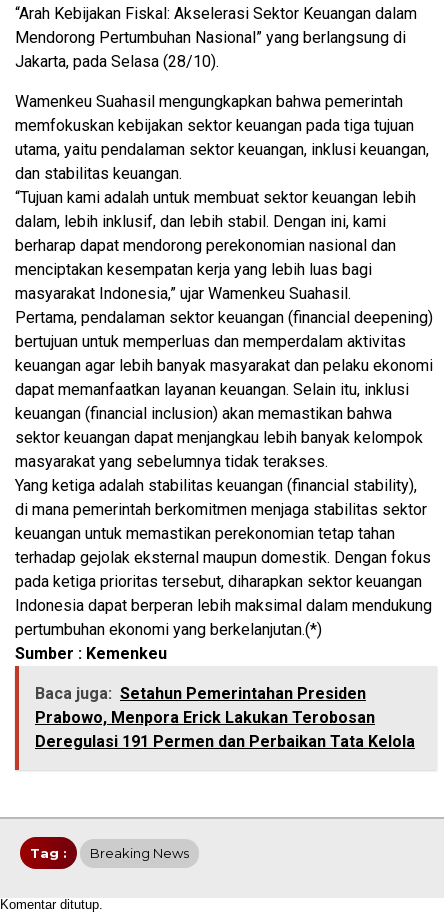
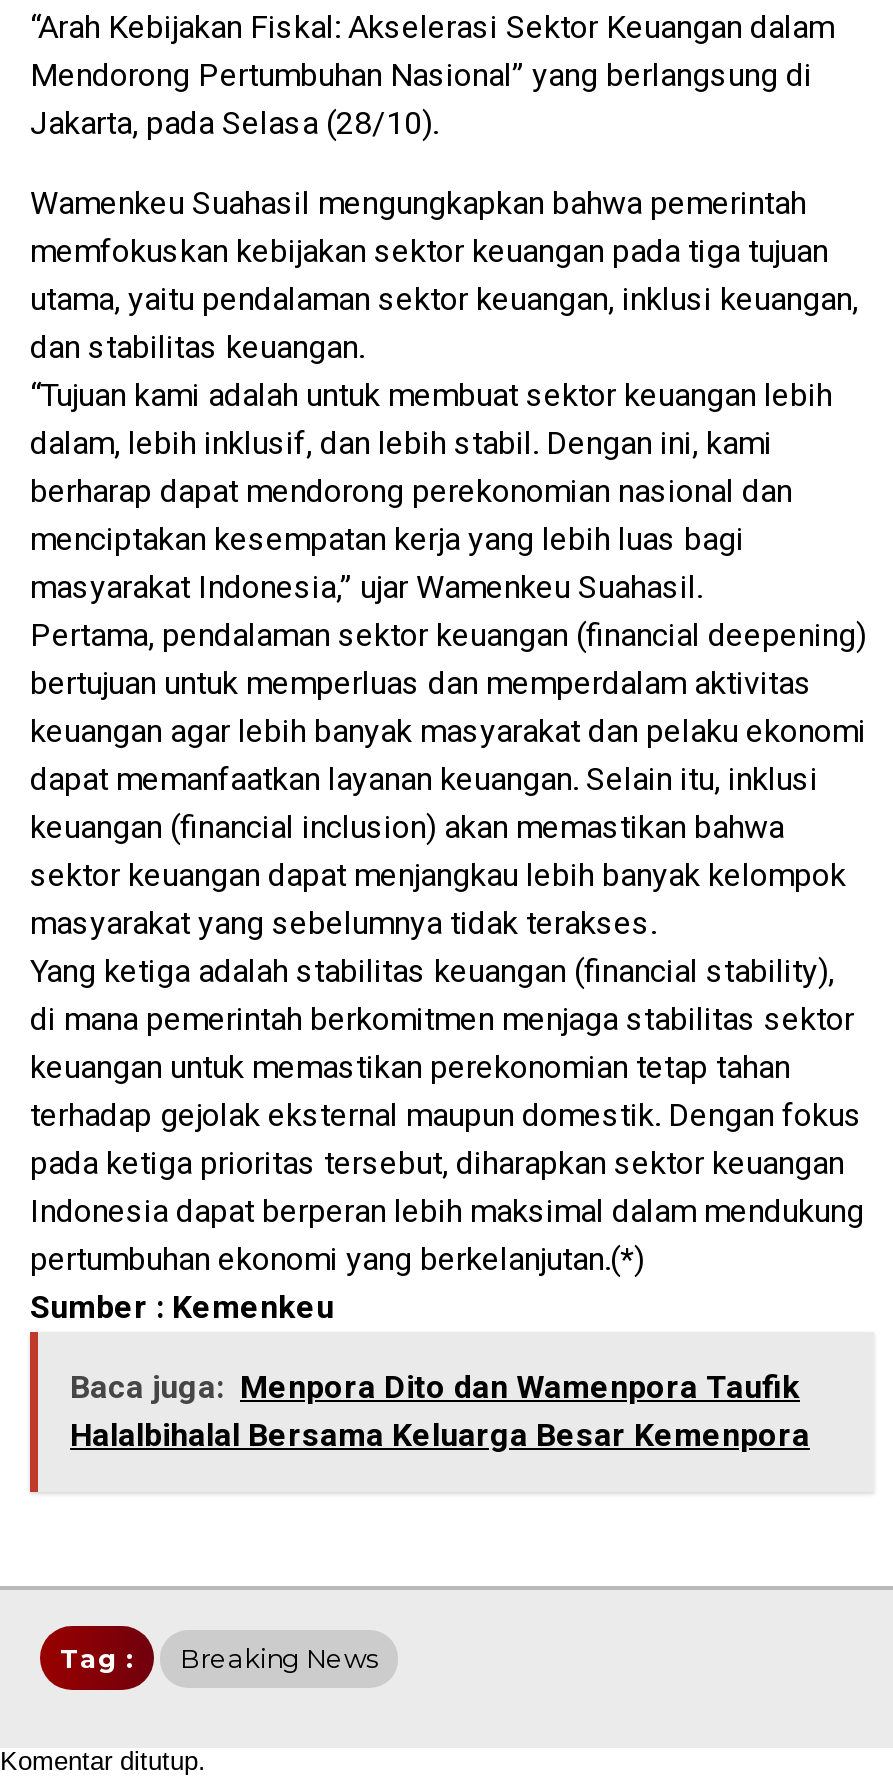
- Baca juga: Setahun Pemerintahan Presiden
- Prabowo, Menpora Erick Lakukan Terobosan
- Deregulasi 191 Permen dan Perbaikan Tata Kelola
+ Baca juga: Menpora Dito dan Wamenpora Taufik
+ Halalbihalal Bersama Keluarga Besar Kemenpora
